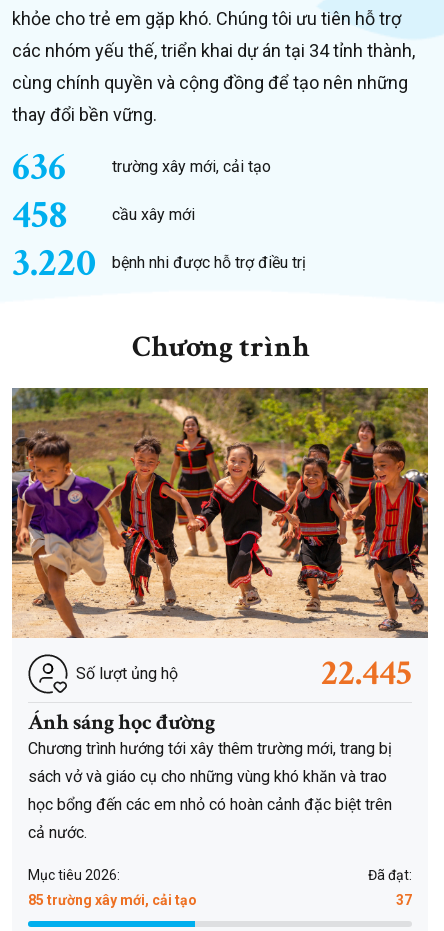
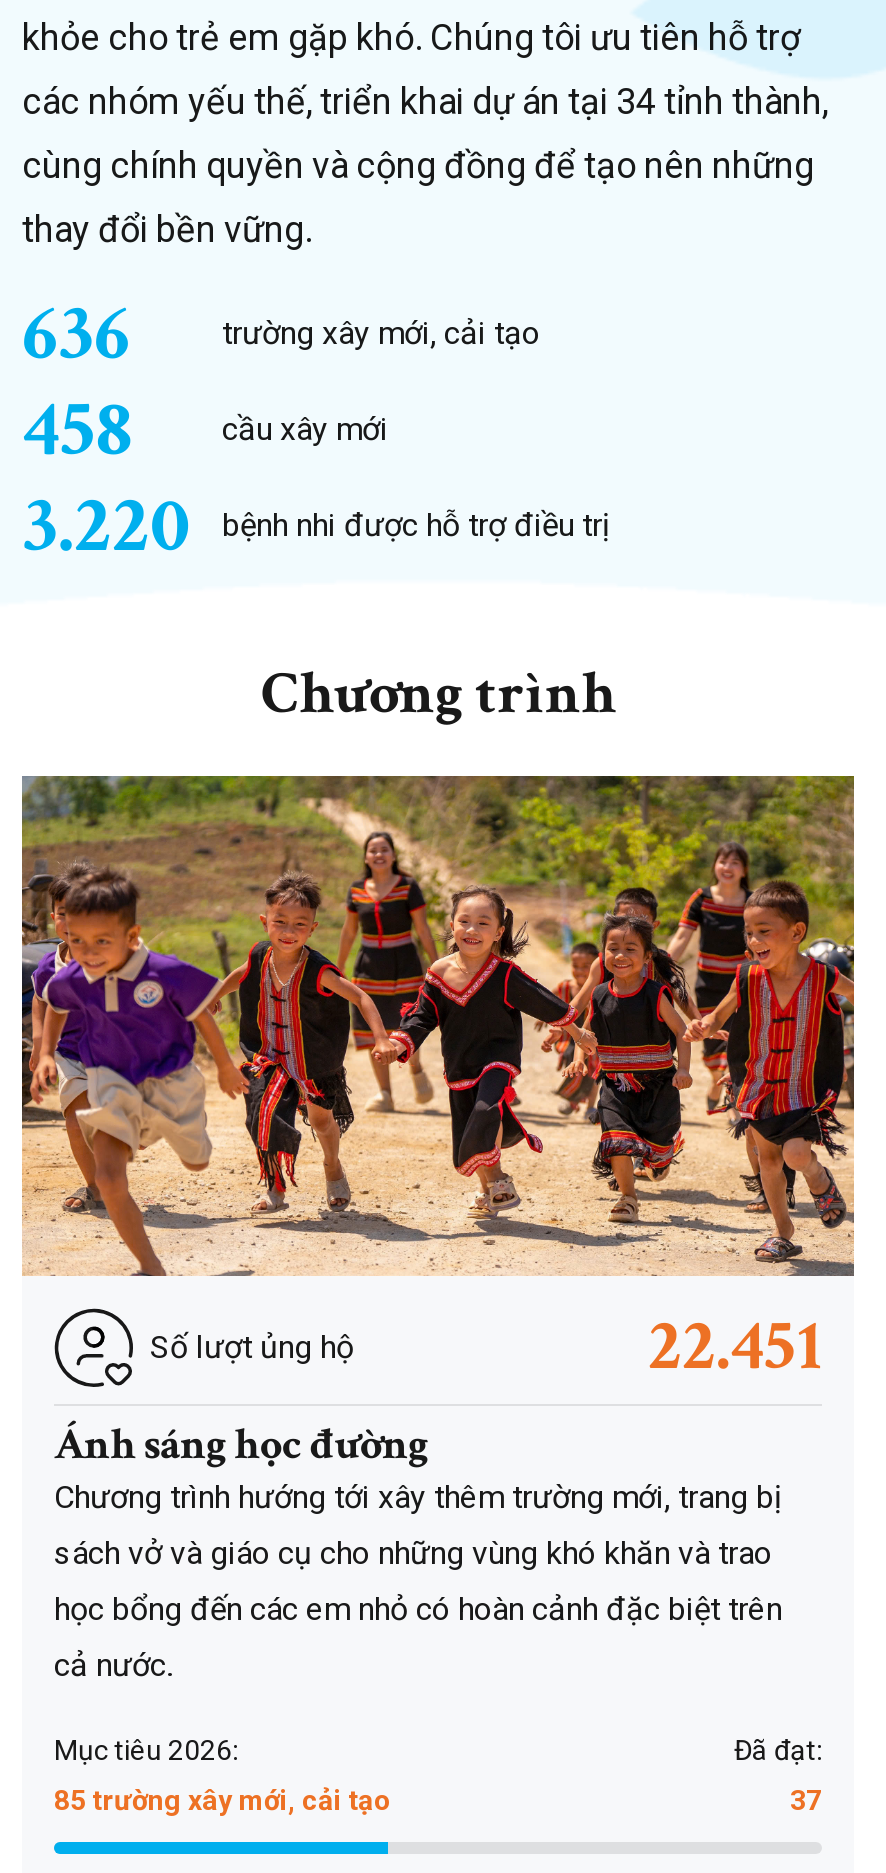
- 22.445
+ 22.451
